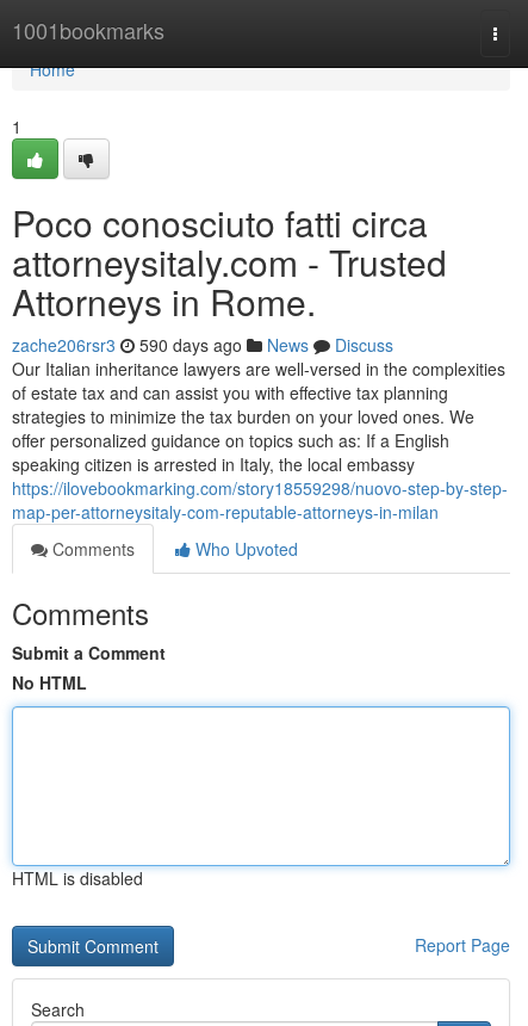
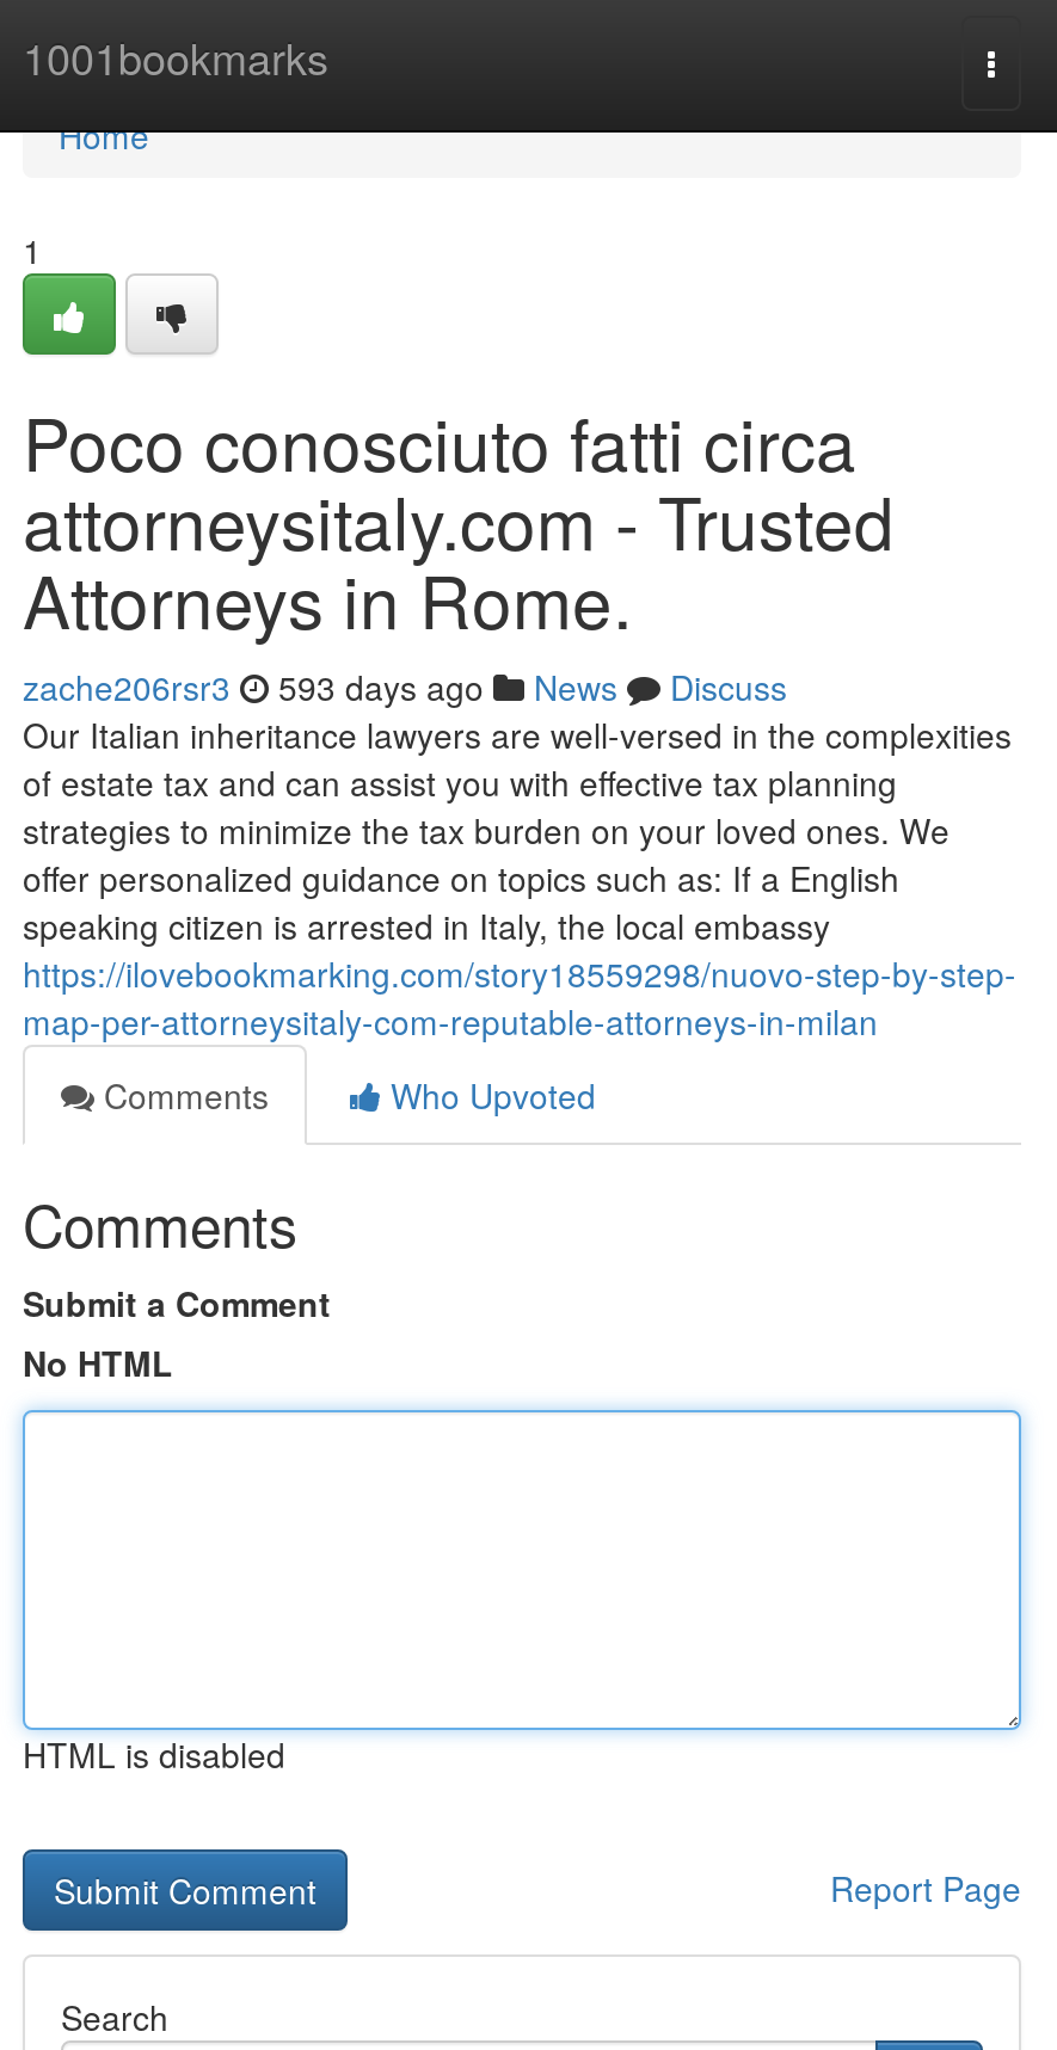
- zache206rsr3 590 days ago News Discuss
+ zache206rsr3 593 days ago News Discuss
